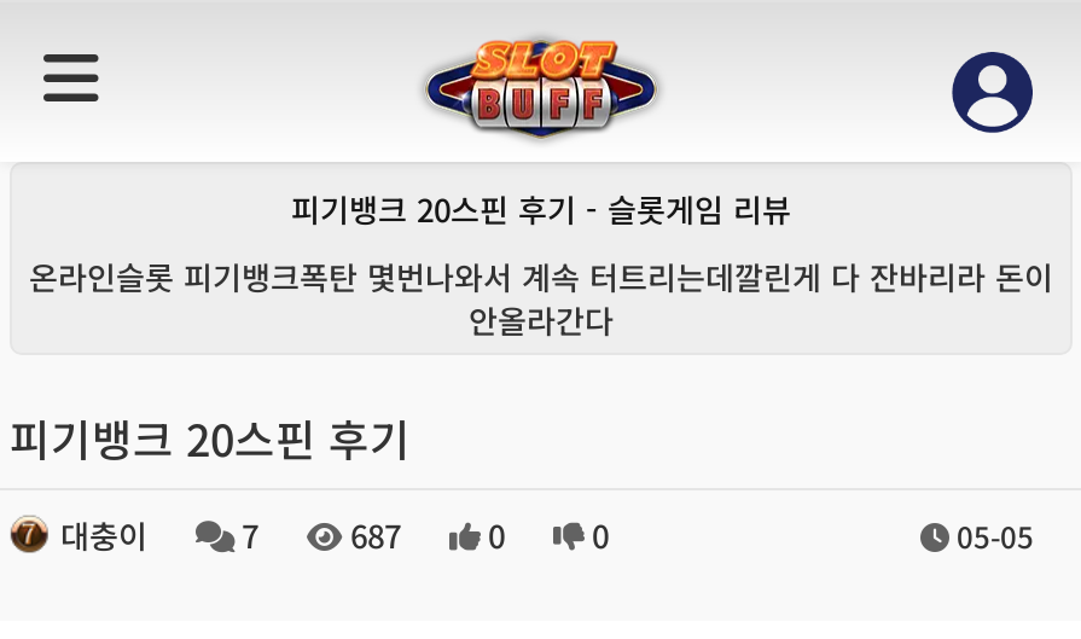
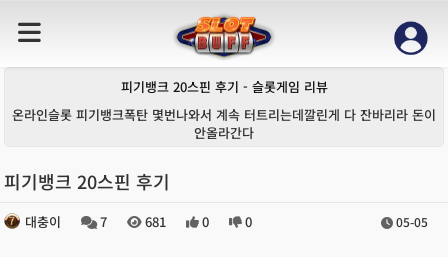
- 대충이 7 687 0 0
+ 대충이 7 681 0 0
